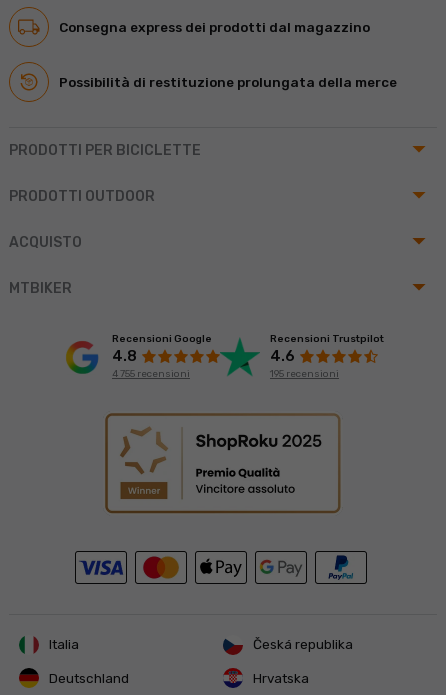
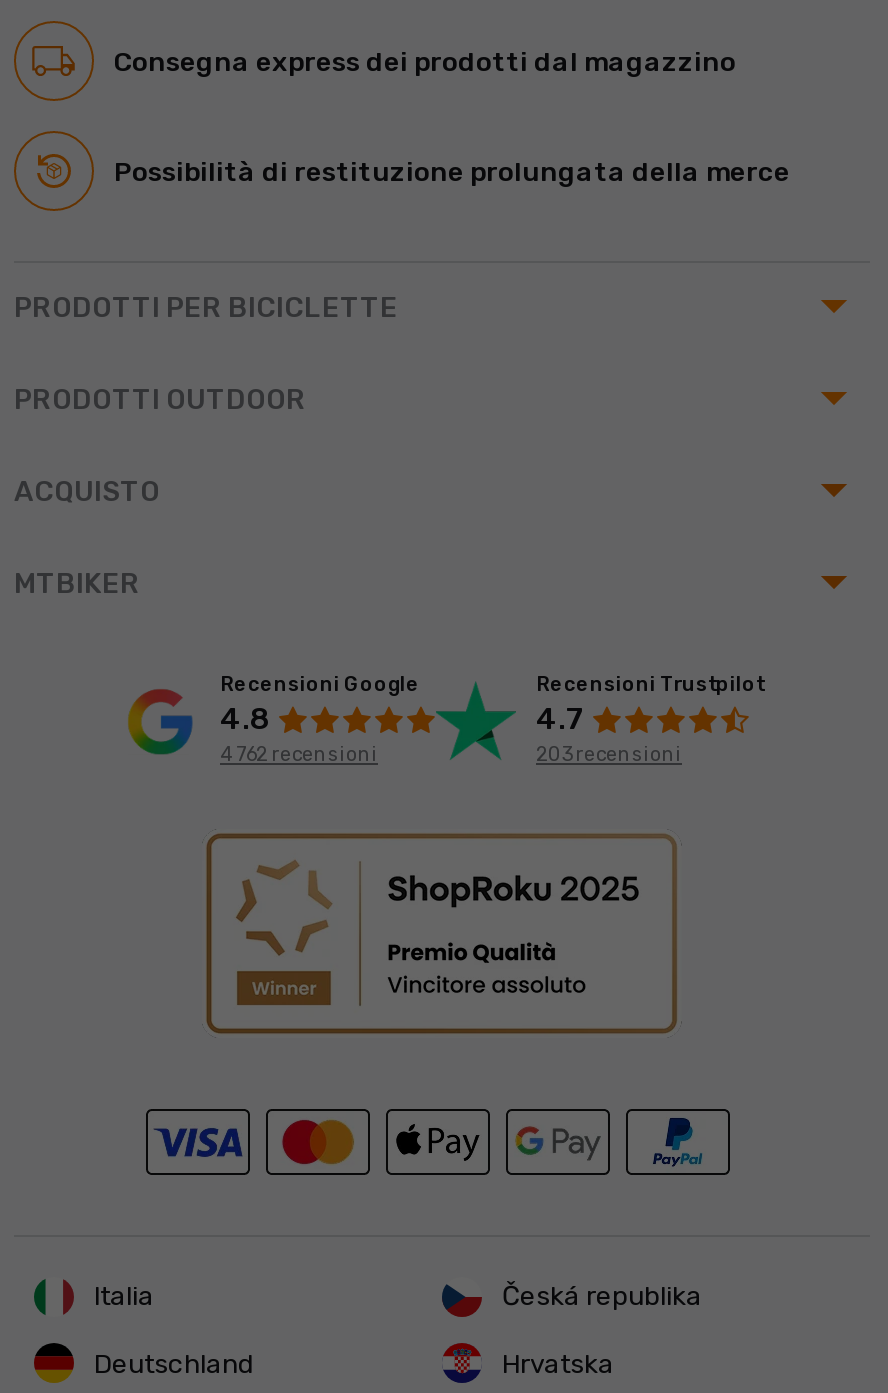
- 4.6
+ 4.7

- 4 755 recensioni
+ 4 762 recensioni

- 195 recensioni
+ 203 recensioni
